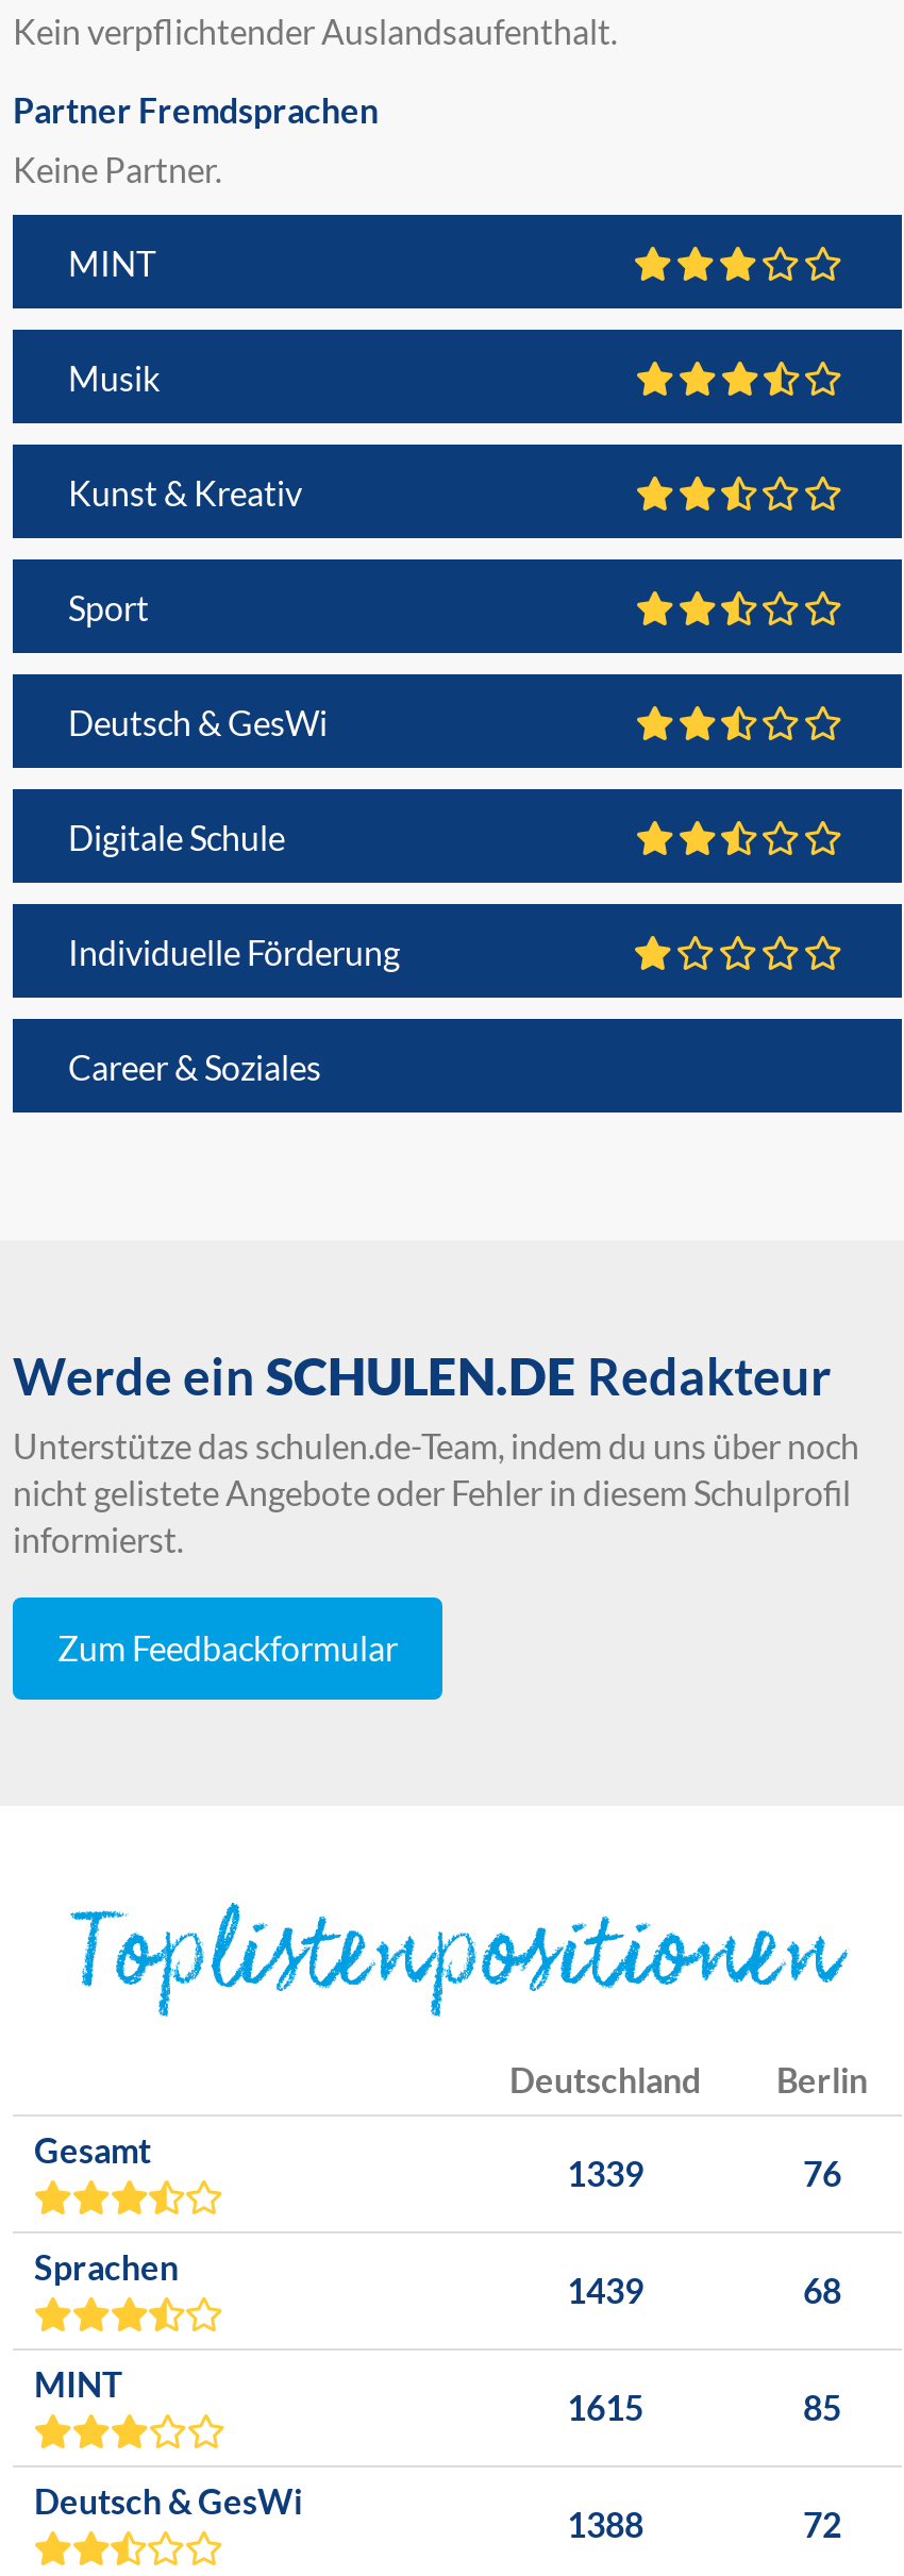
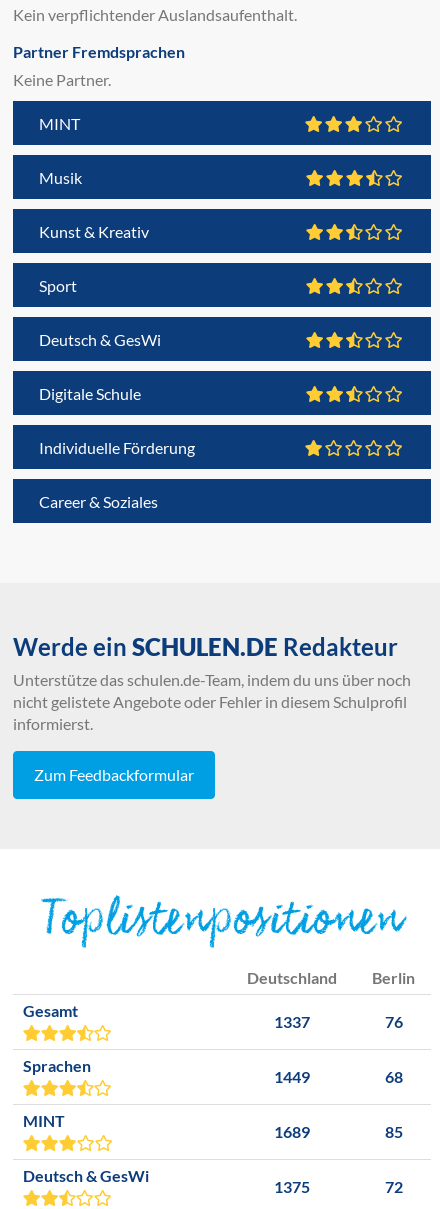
- 1339
+ 1337

- 1439
+ 1449

- 1615
+ 1689

- 1388
+ 1375
